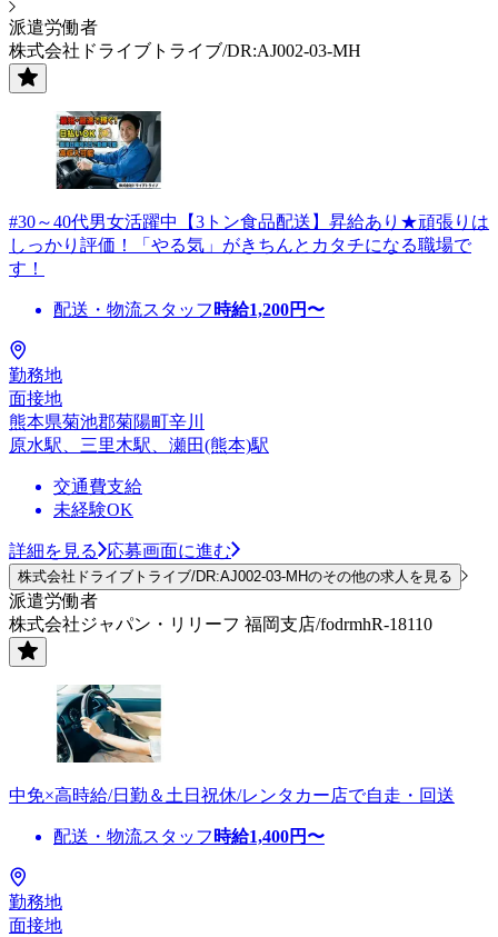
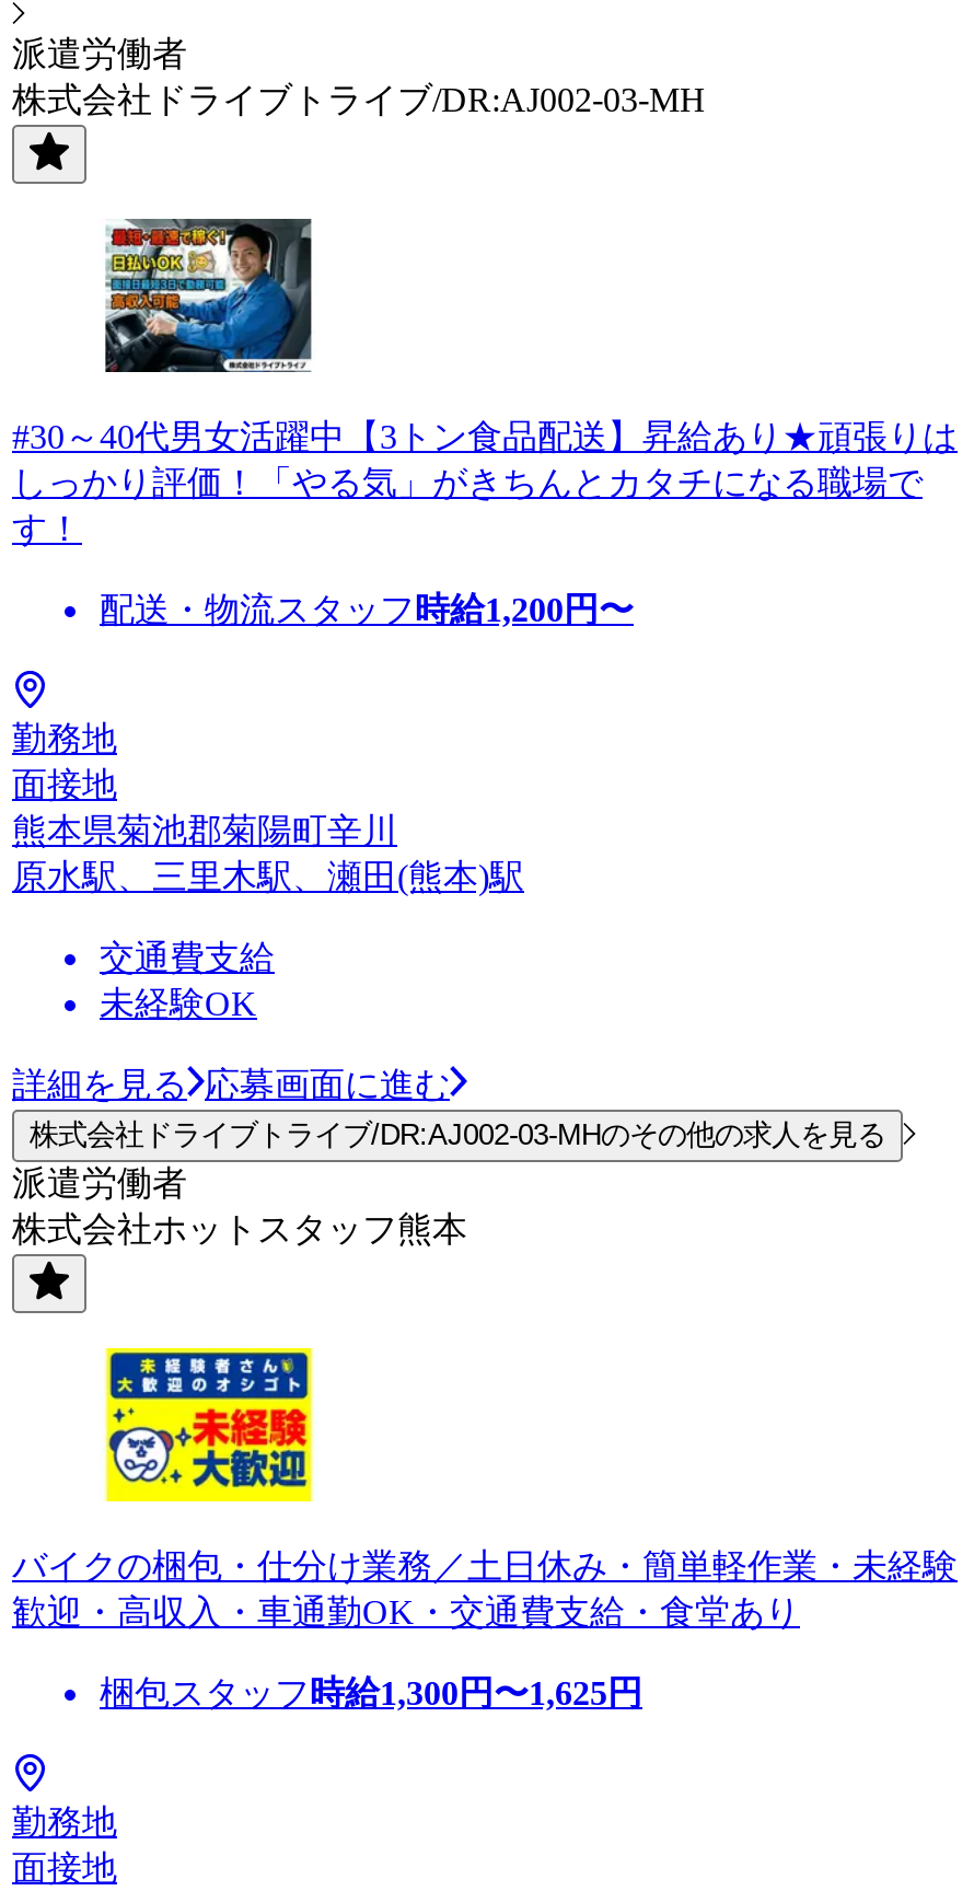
- 株式会社ジャパン・リリーフ 福岡支店/fodrmhR-18110
+ 株式会社ホットスタッフ熊本

- [image]
- 中免×高時給/日勤＆土日祝休/レンタカー店で自走・回送
+ [image]
+ バイクの梱包・仕分け業務／土日休み・簡単軽作業・未経験
+ 歓迎・高収入・車通勤OK・交通費支給・食堂あり

- 配送・物流スタッフ時給1,400円〜
+ 梱包スタッフ時給1,300円〜1,625円
